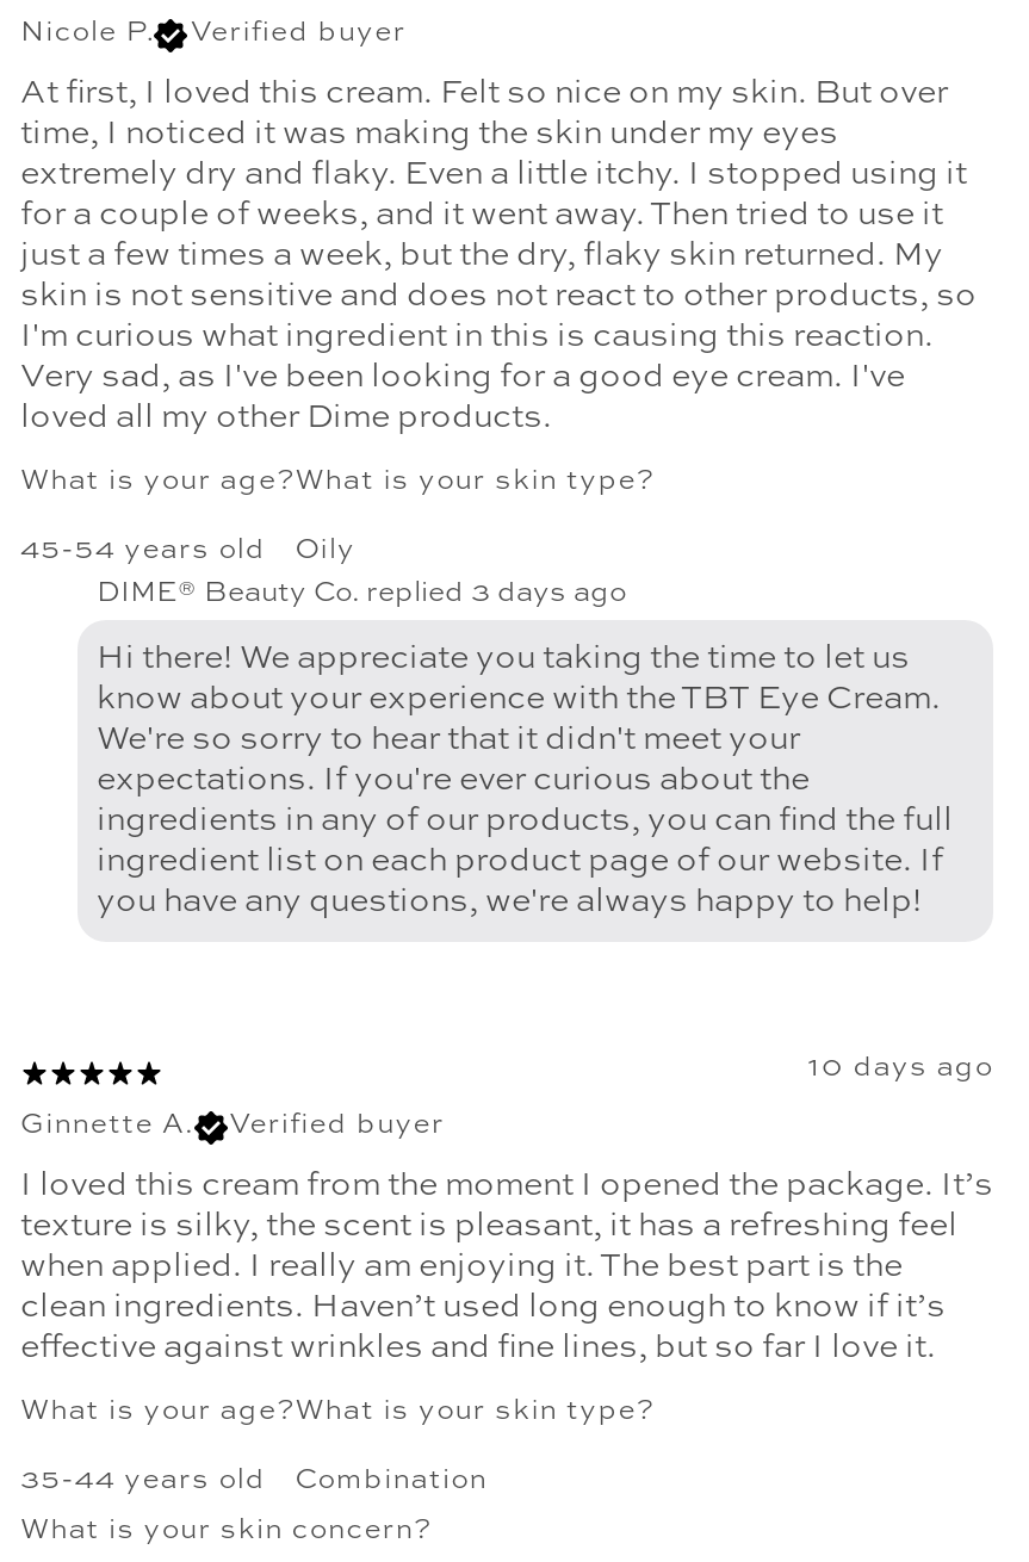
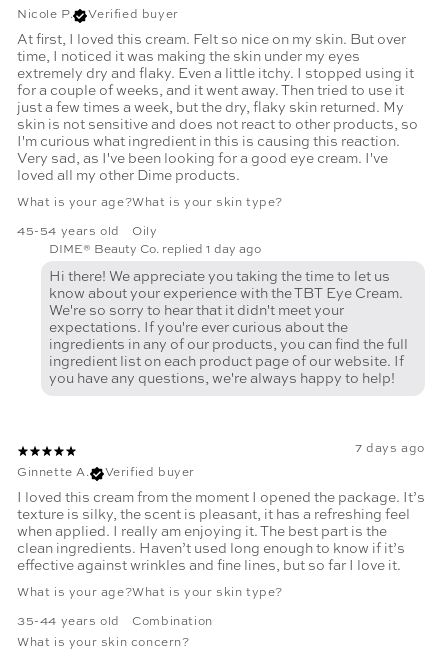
- DIME® Beauty Co. replied 3 days ago
+ DIME® Beauty Co. replied 1 day ago

- 10 days ago
+ 7 days ago
